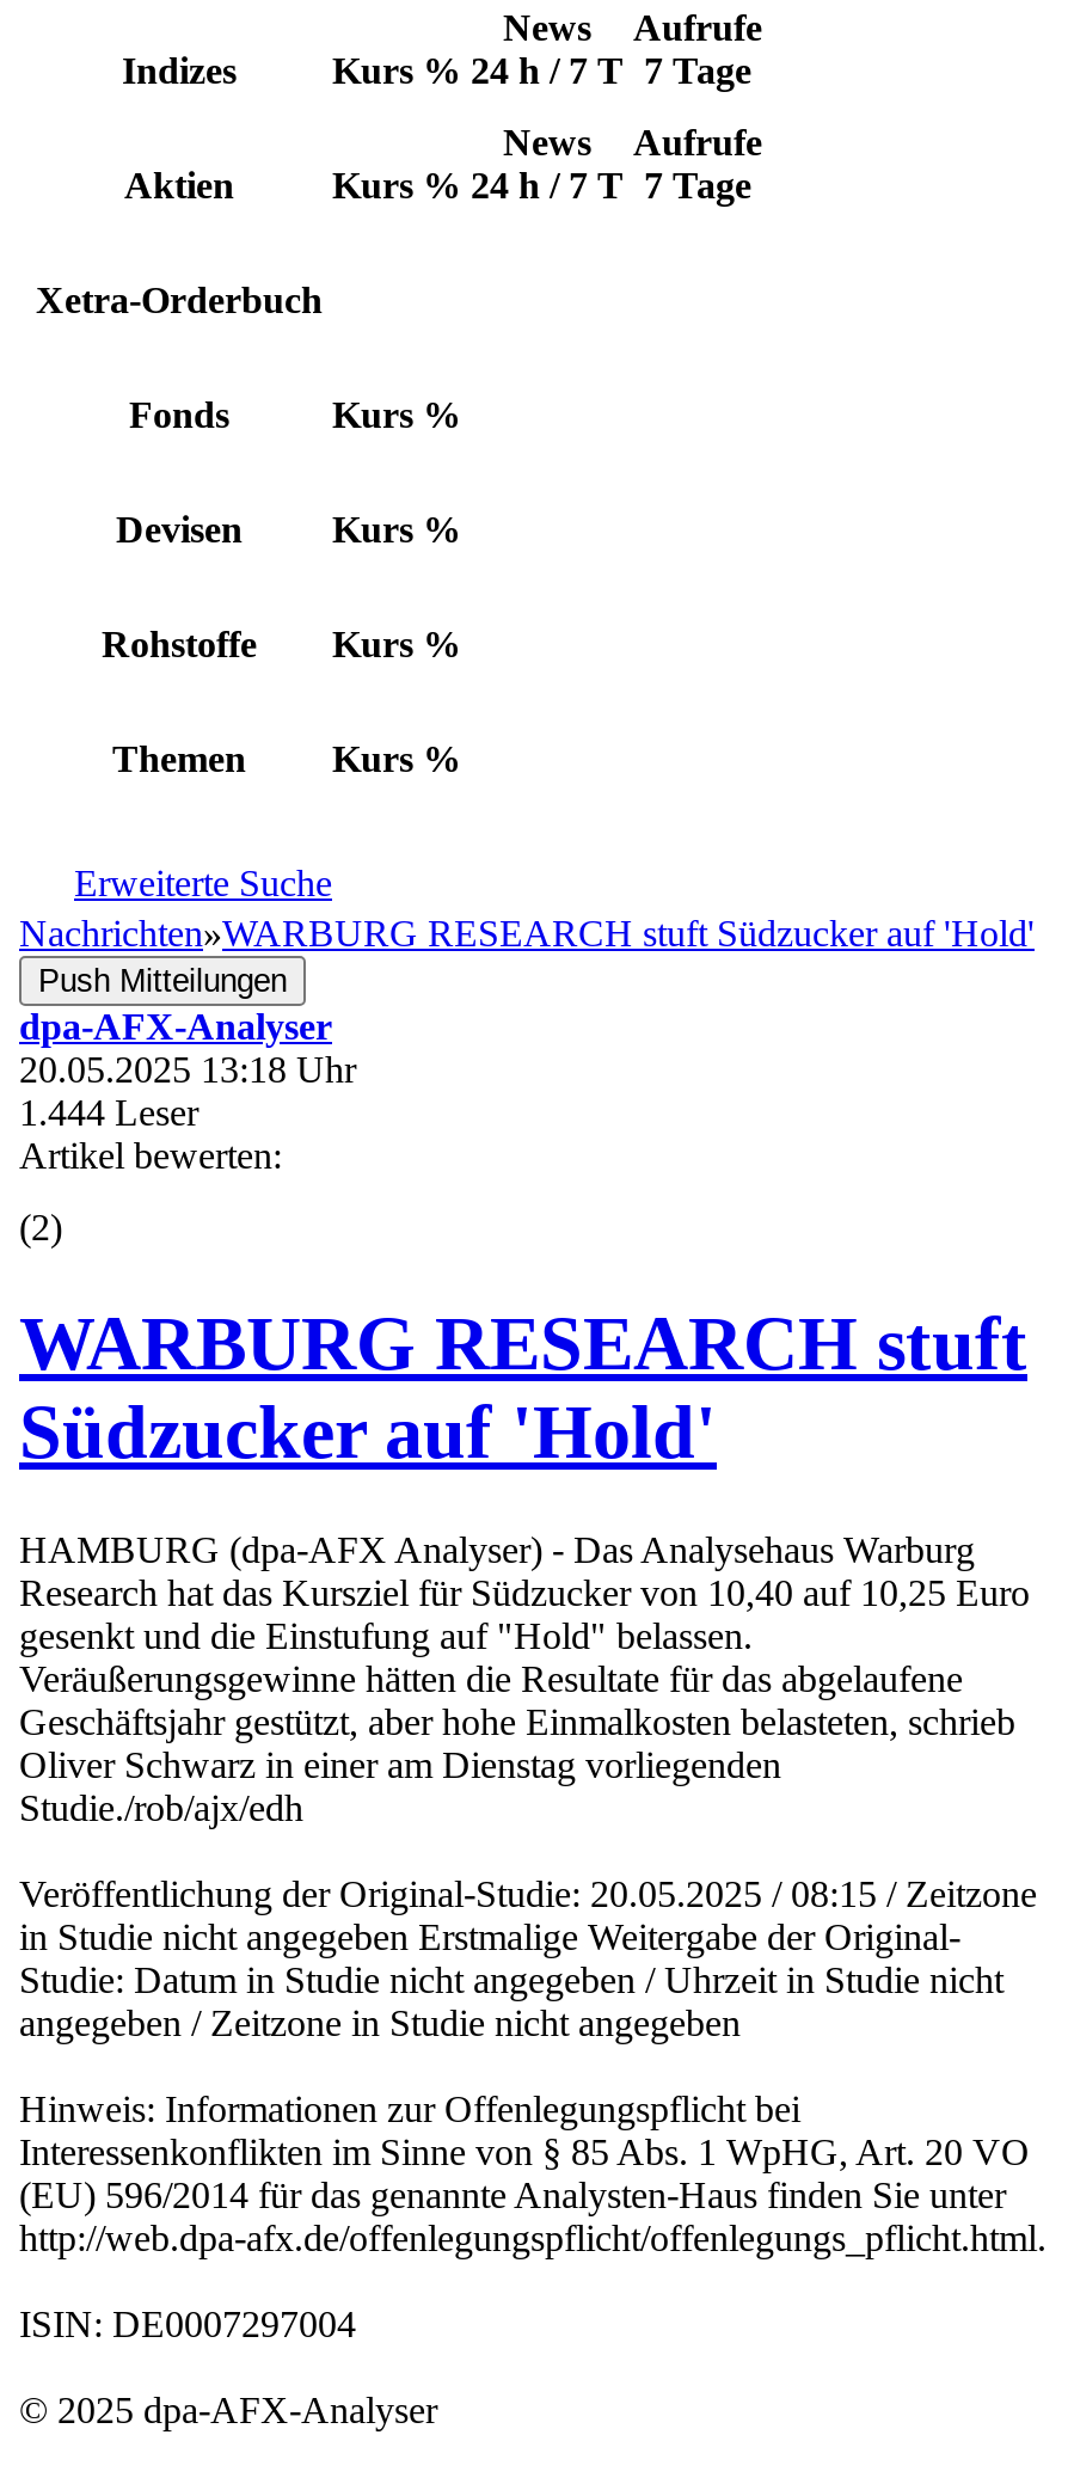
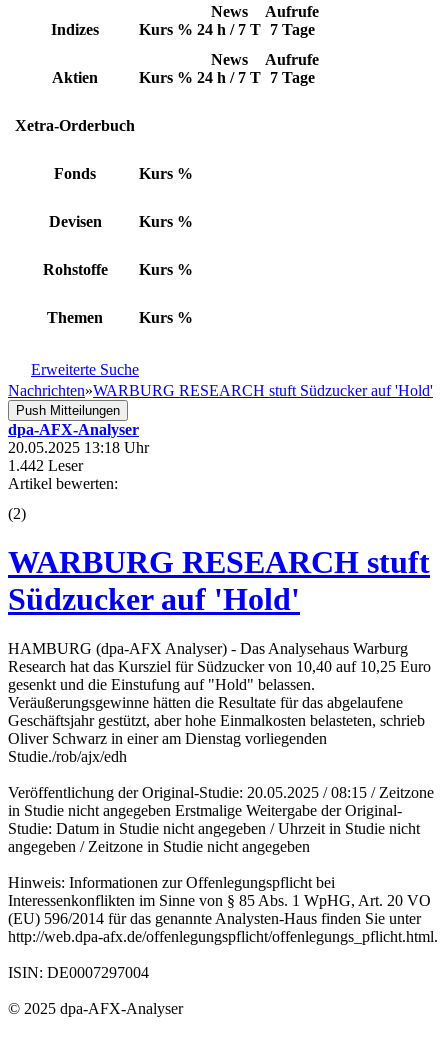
- 1.444 Leser
+ 1.442 Leser
